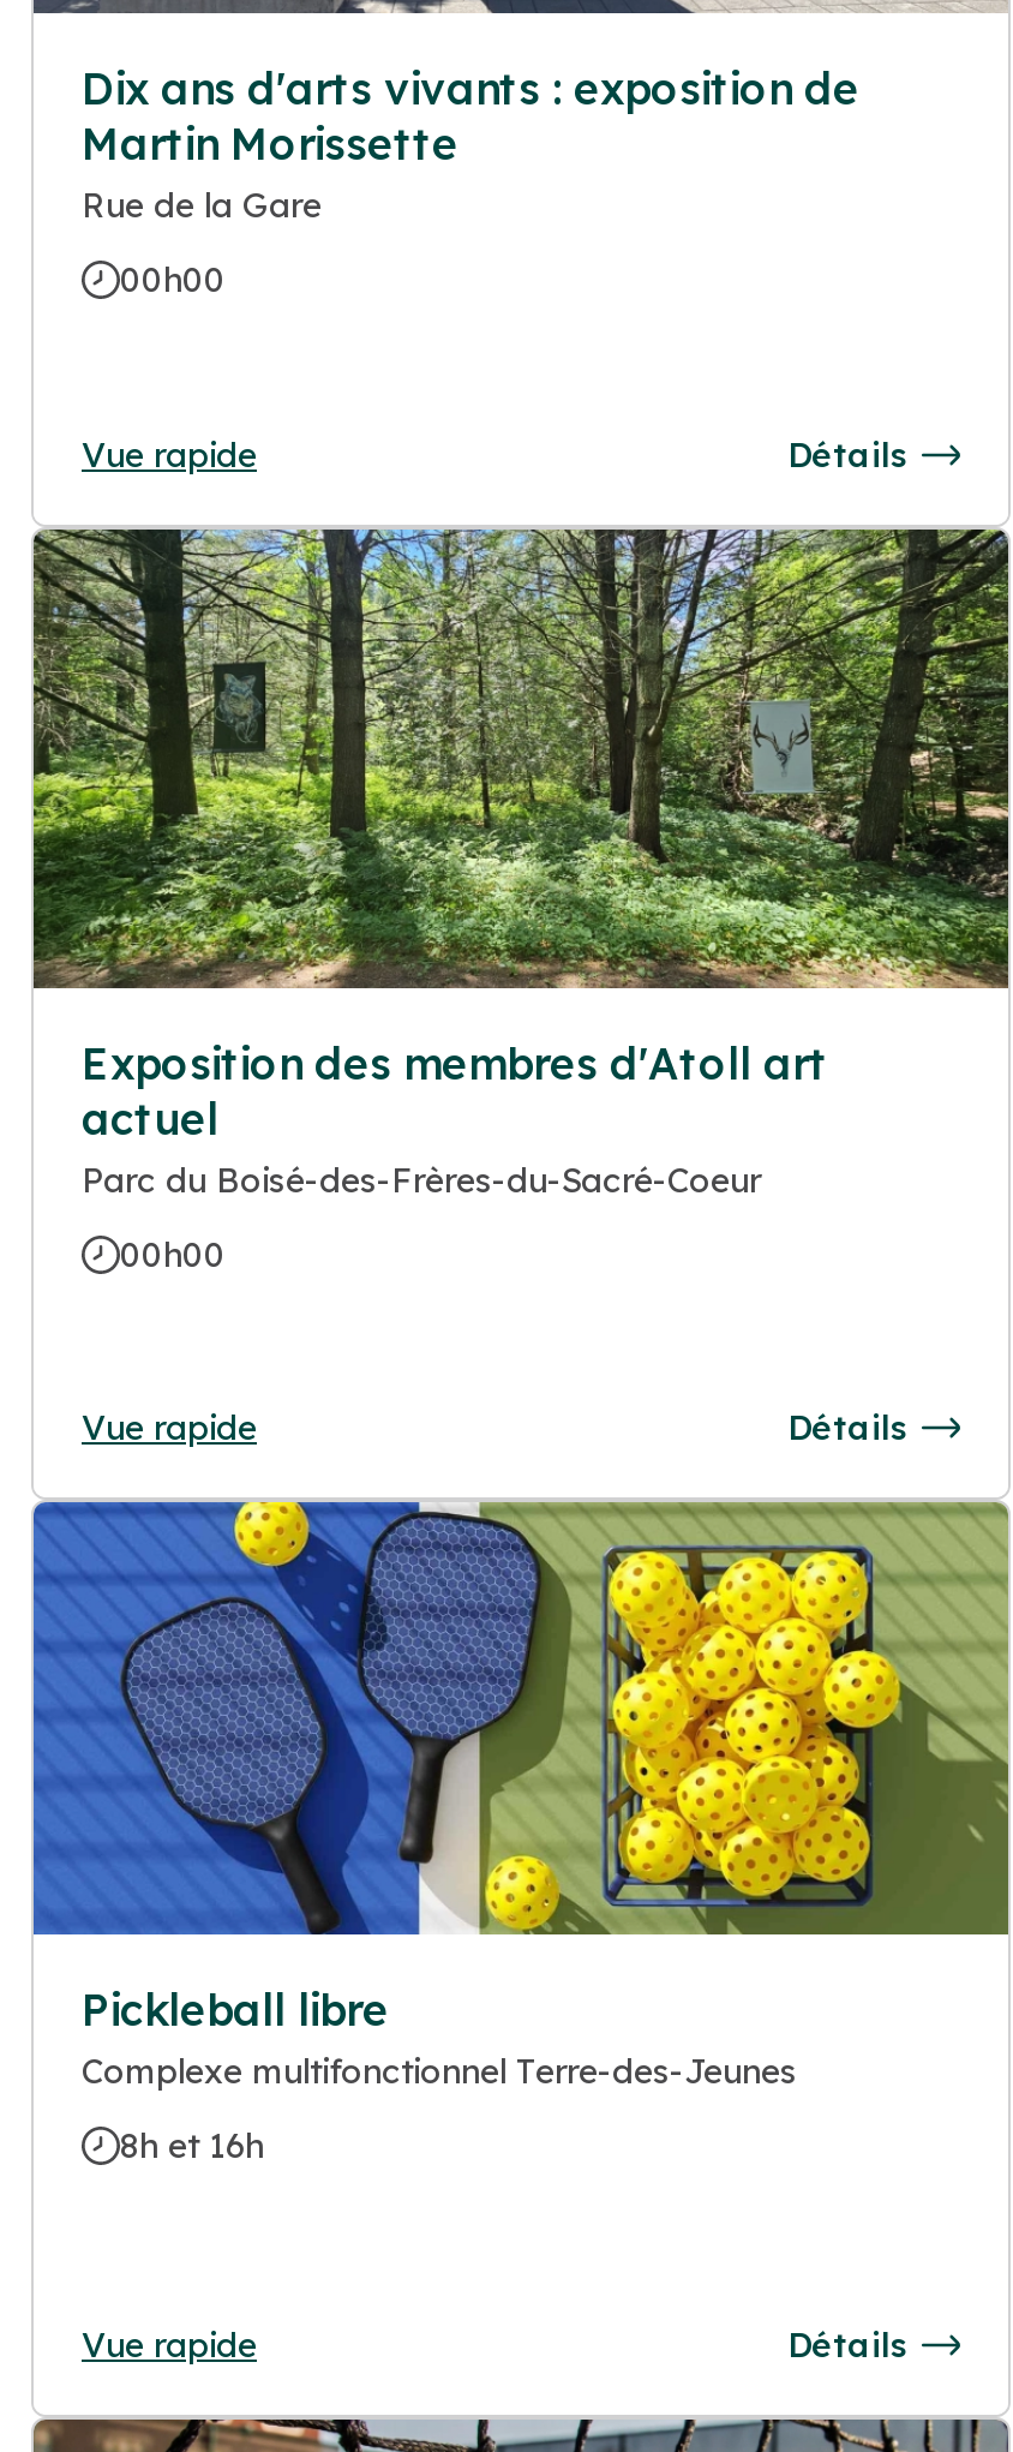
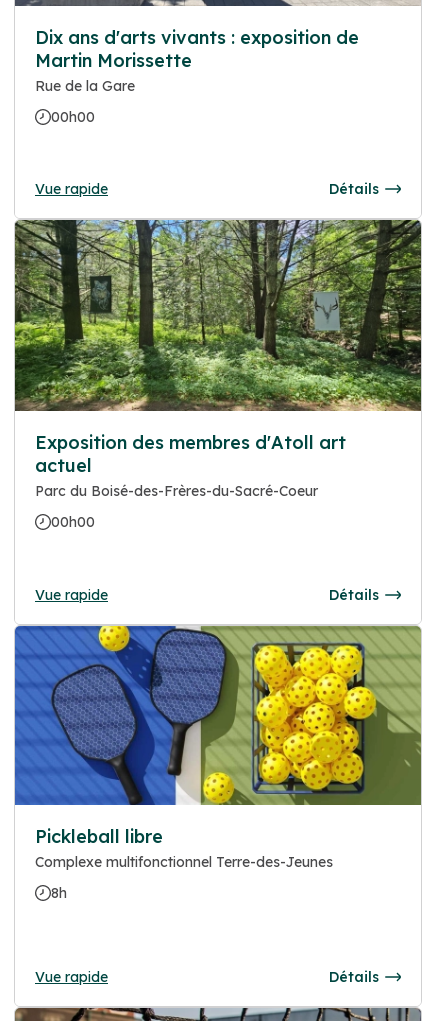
- 8h et 16h
+ 8h
